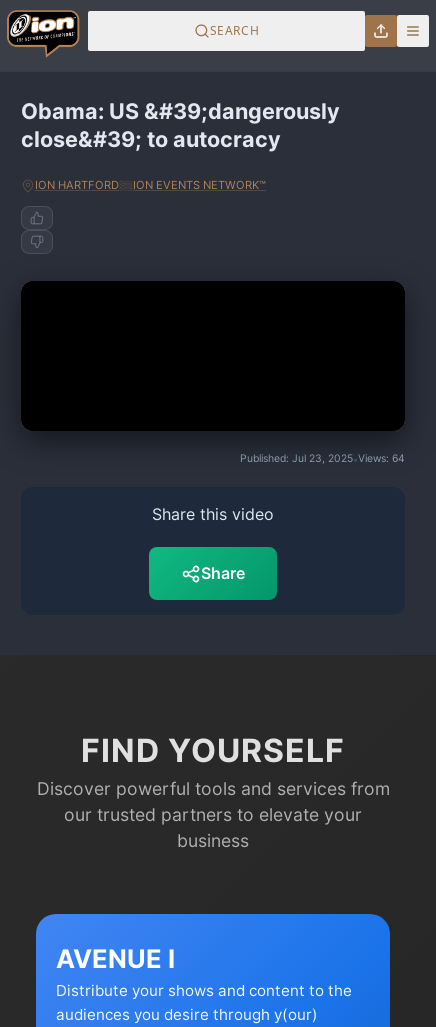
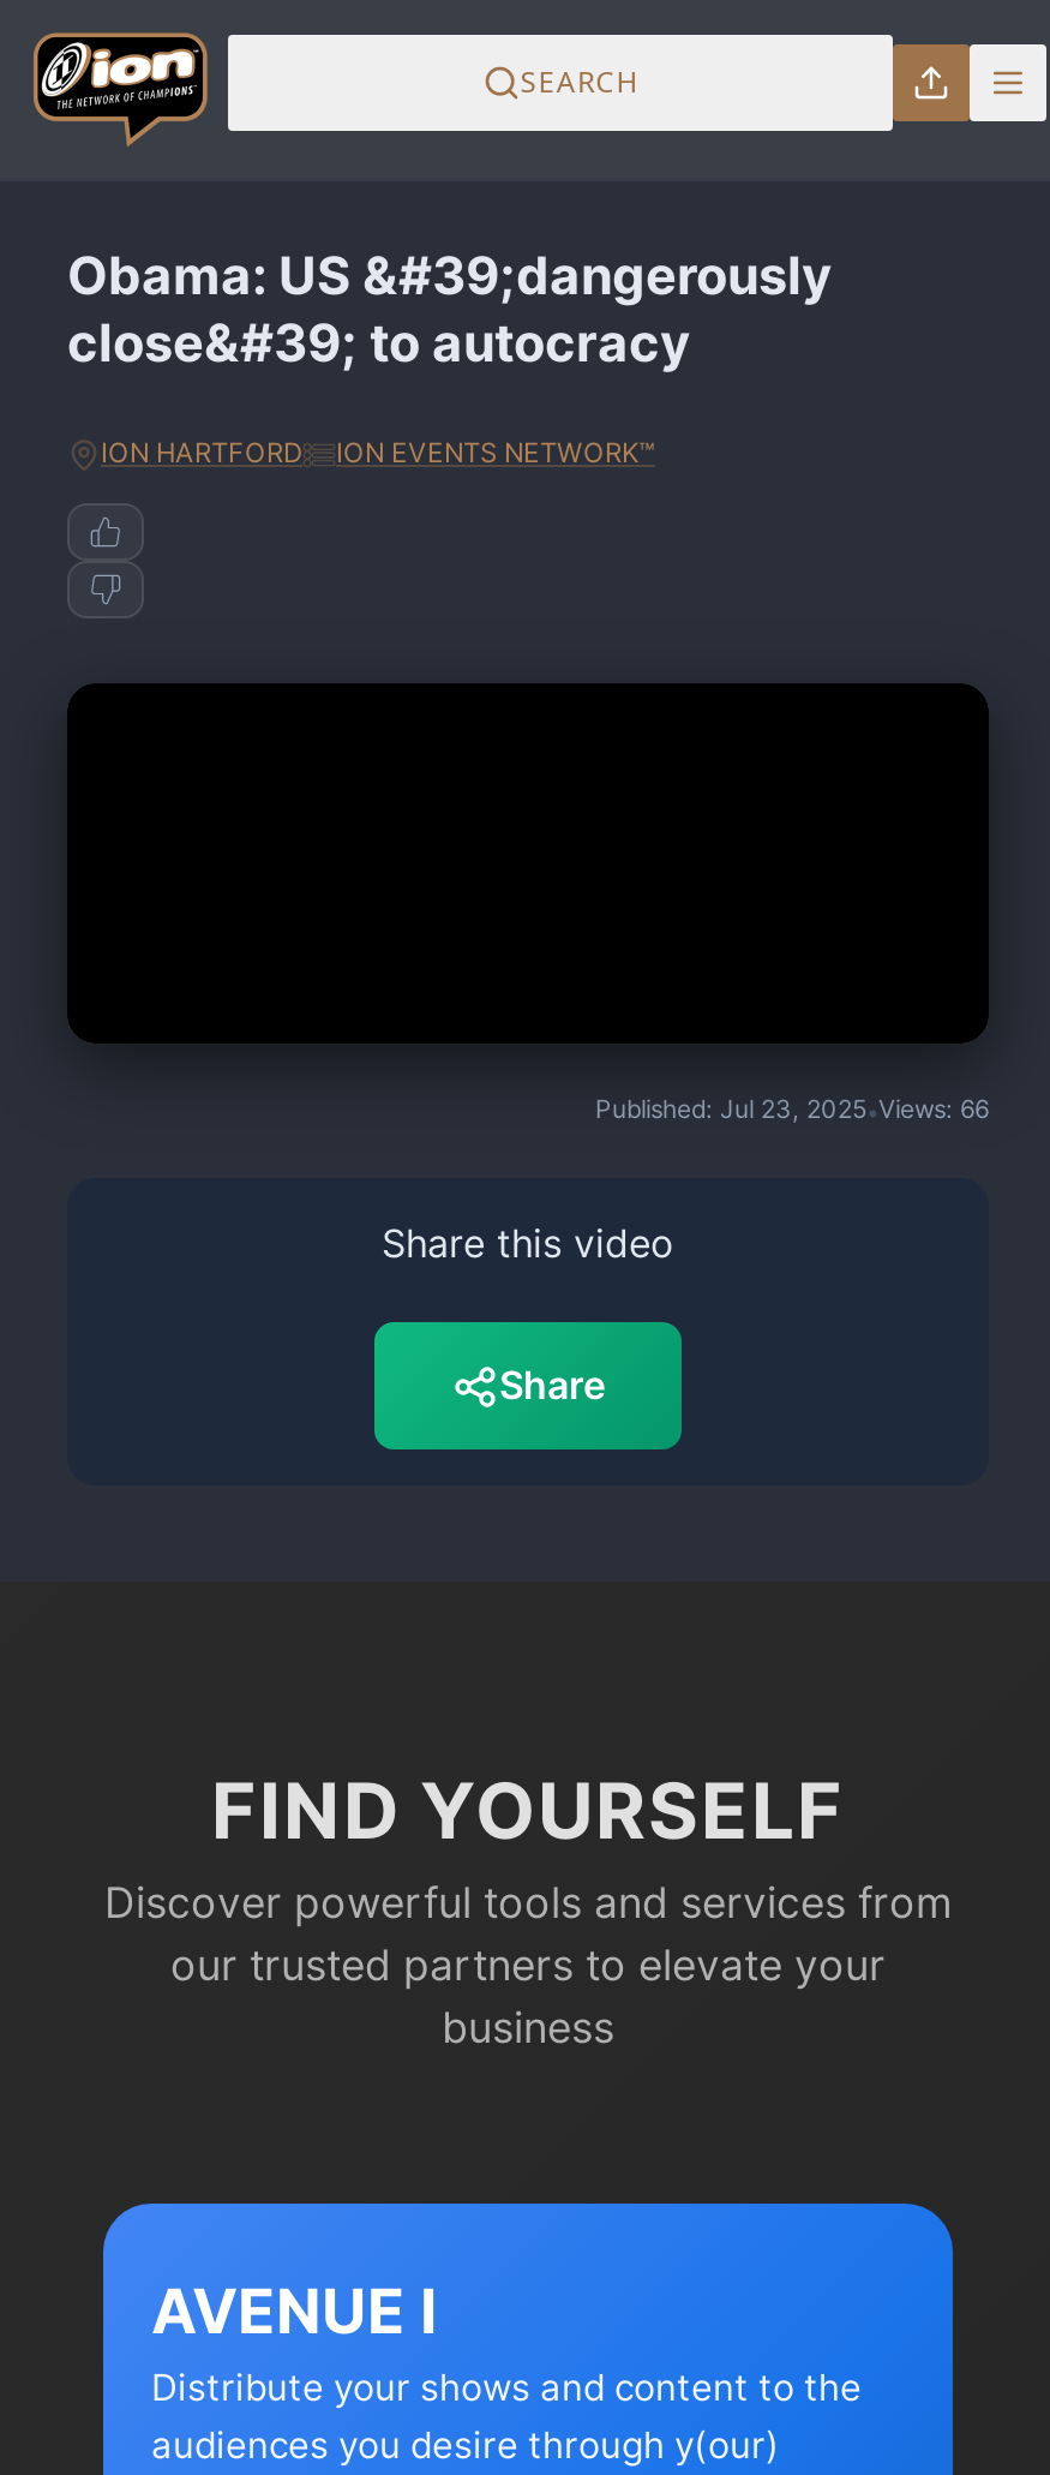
- Published: Jul 23, 2025 • Views: 64
+ Published: Jul 23, 2025 • Views: 66
